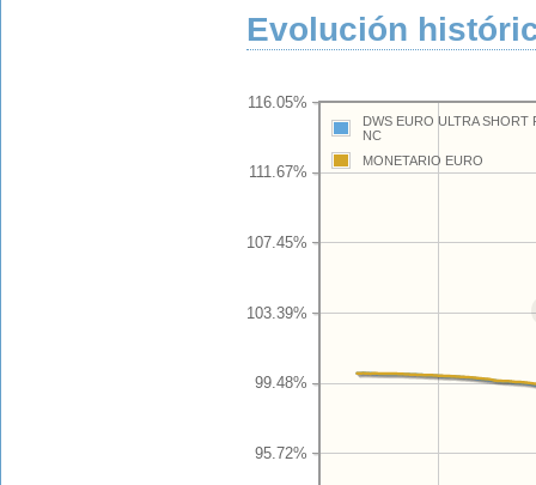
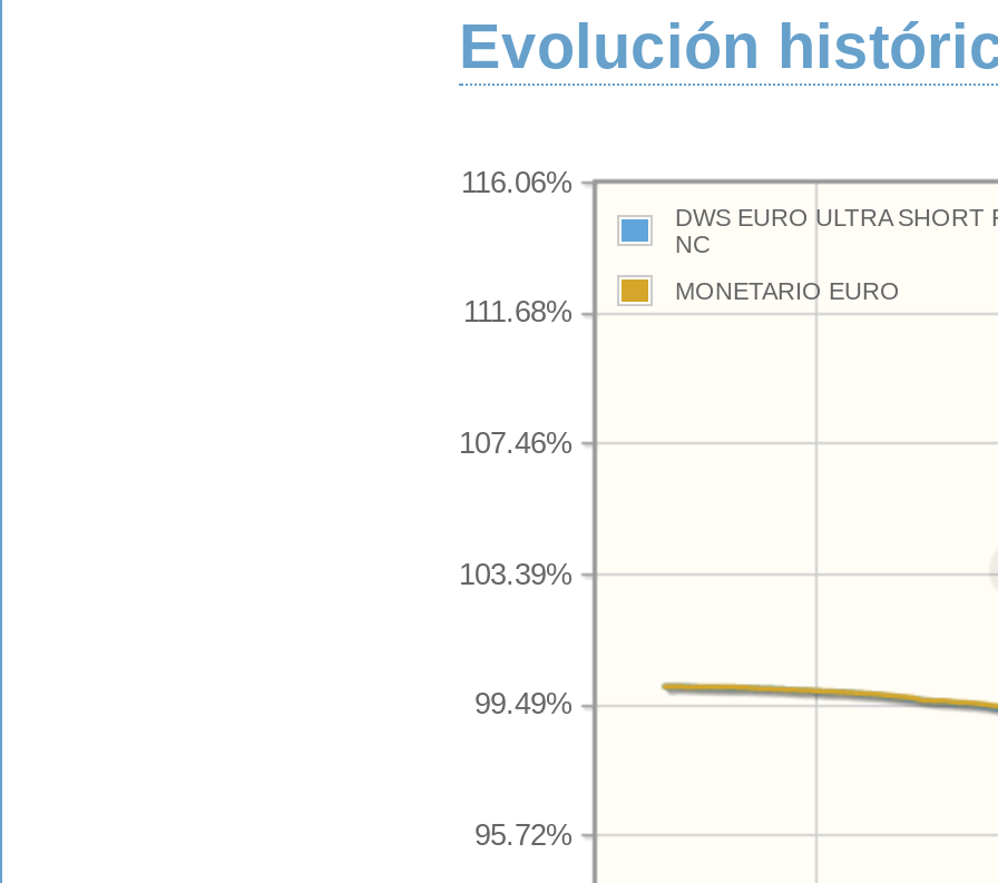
- 116.05%
+ 116.06%

- 111.67%
+ 111.68%

- 107.45%
+ 107.46%

- 99.48%
+ 99.49%
